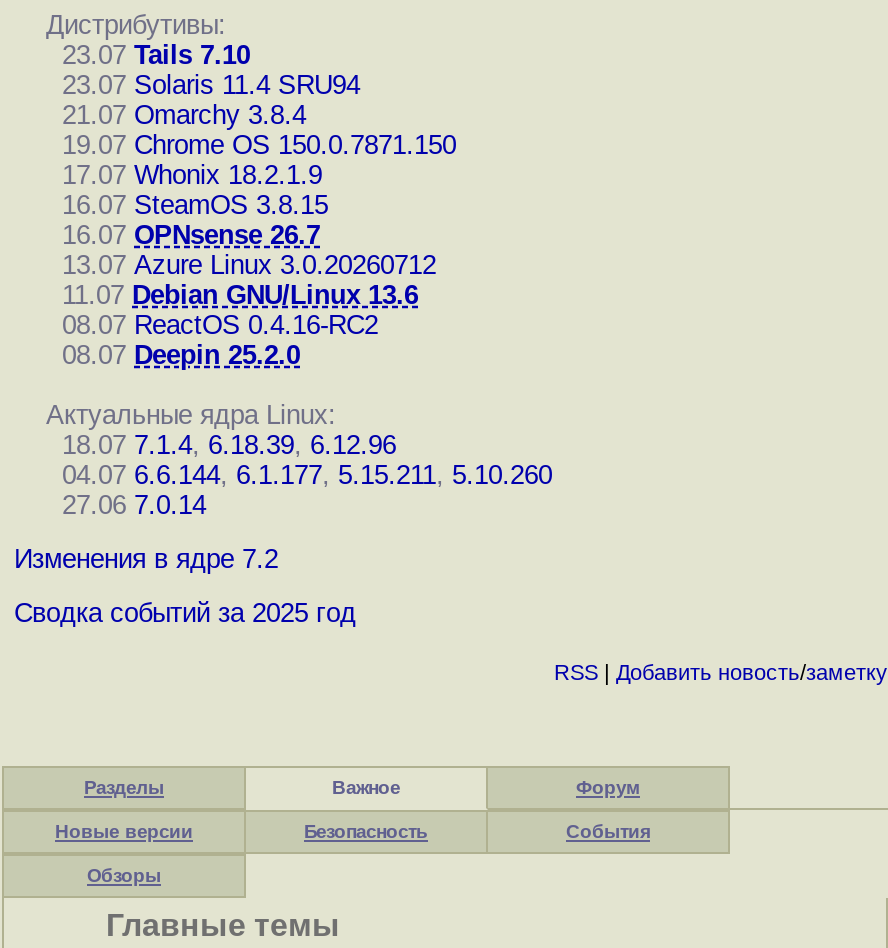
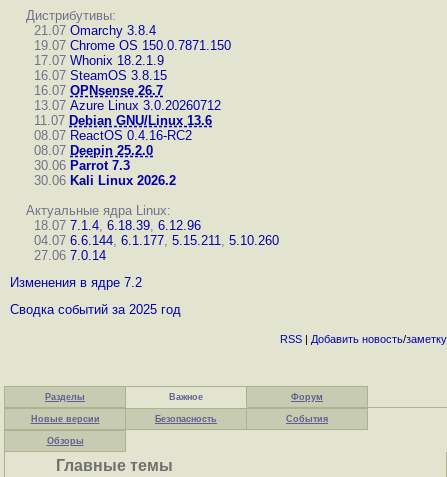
- 23.07 Tails 7.10
- 23.07 Solaris 11.4 SRU94

moved up: 21.07 Omarchy 3.8.4 | 19.07 Chrome OS 150.0.7871.150 | 17.07 Whonix 18.2.1.9 | ... | 08.07 ReactOS 0.4.16-RC2 | 08.07 Deepin 25.2.0

+ 30.06 Parrot 7.3
+ 30.06 Kali Linux 2026.2
